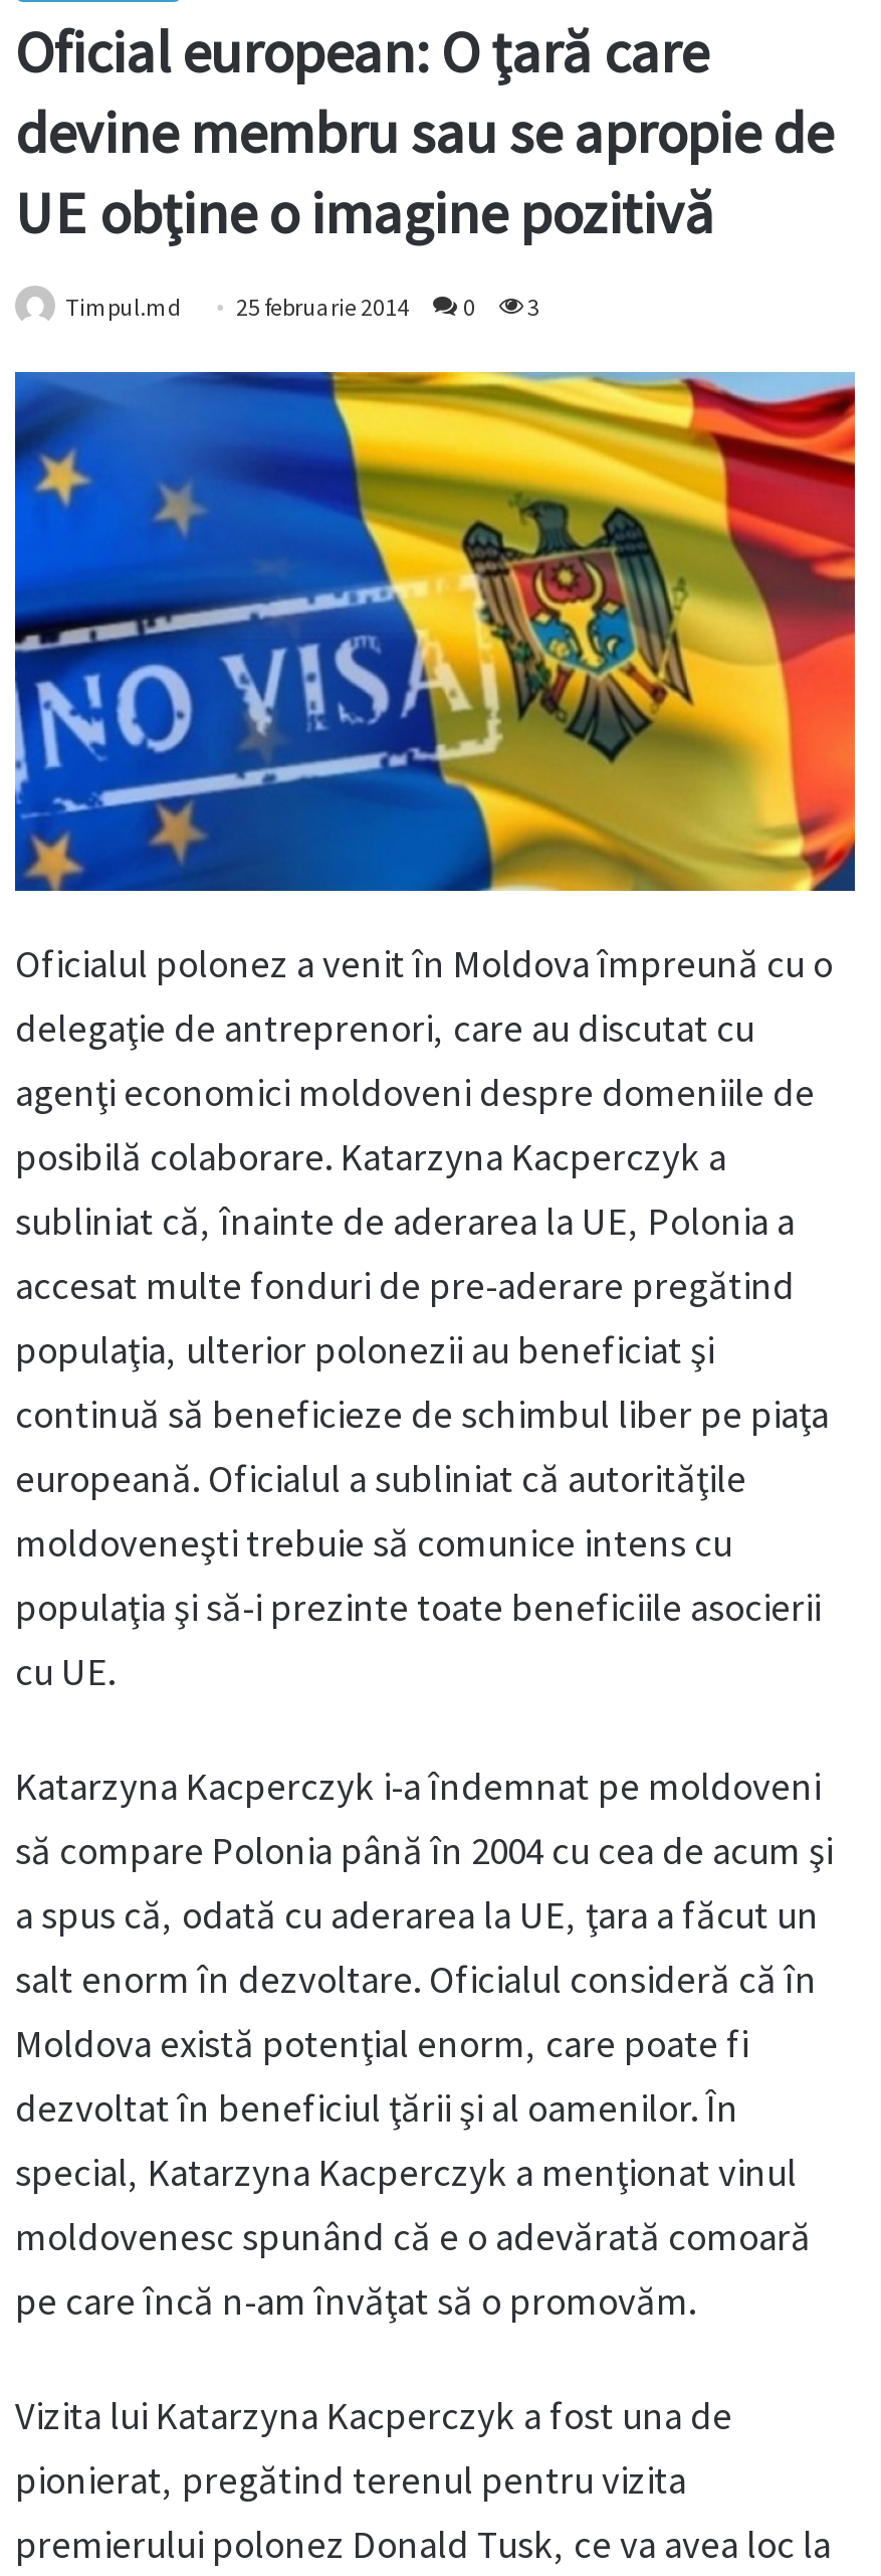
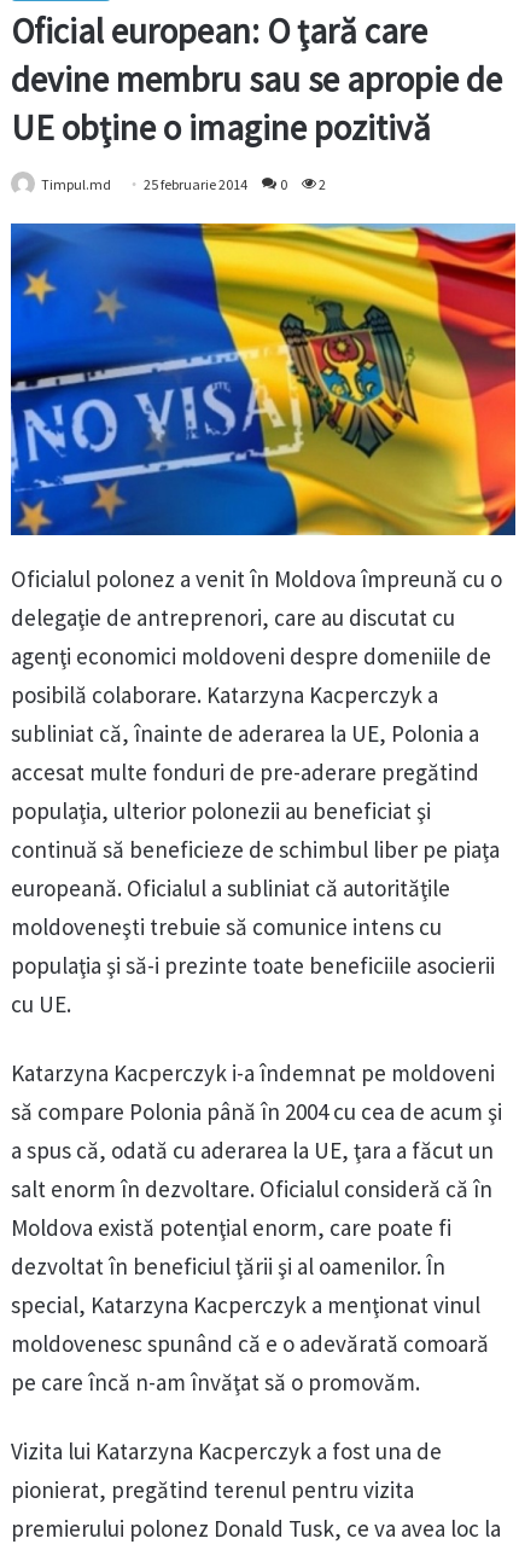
- Timpul.md 25 februarie 2014 0 3
+ Timpul.md 25 februarie 2014 0 2
